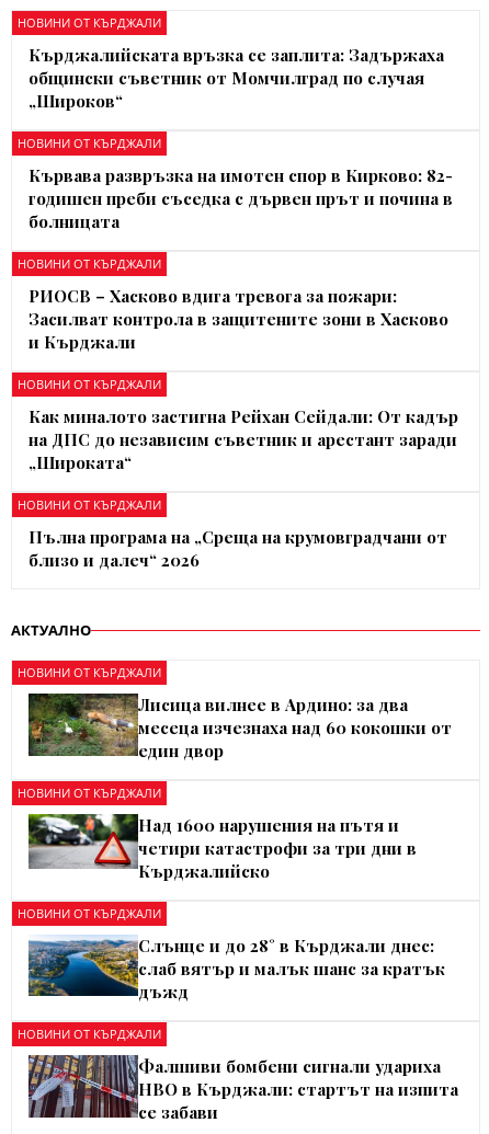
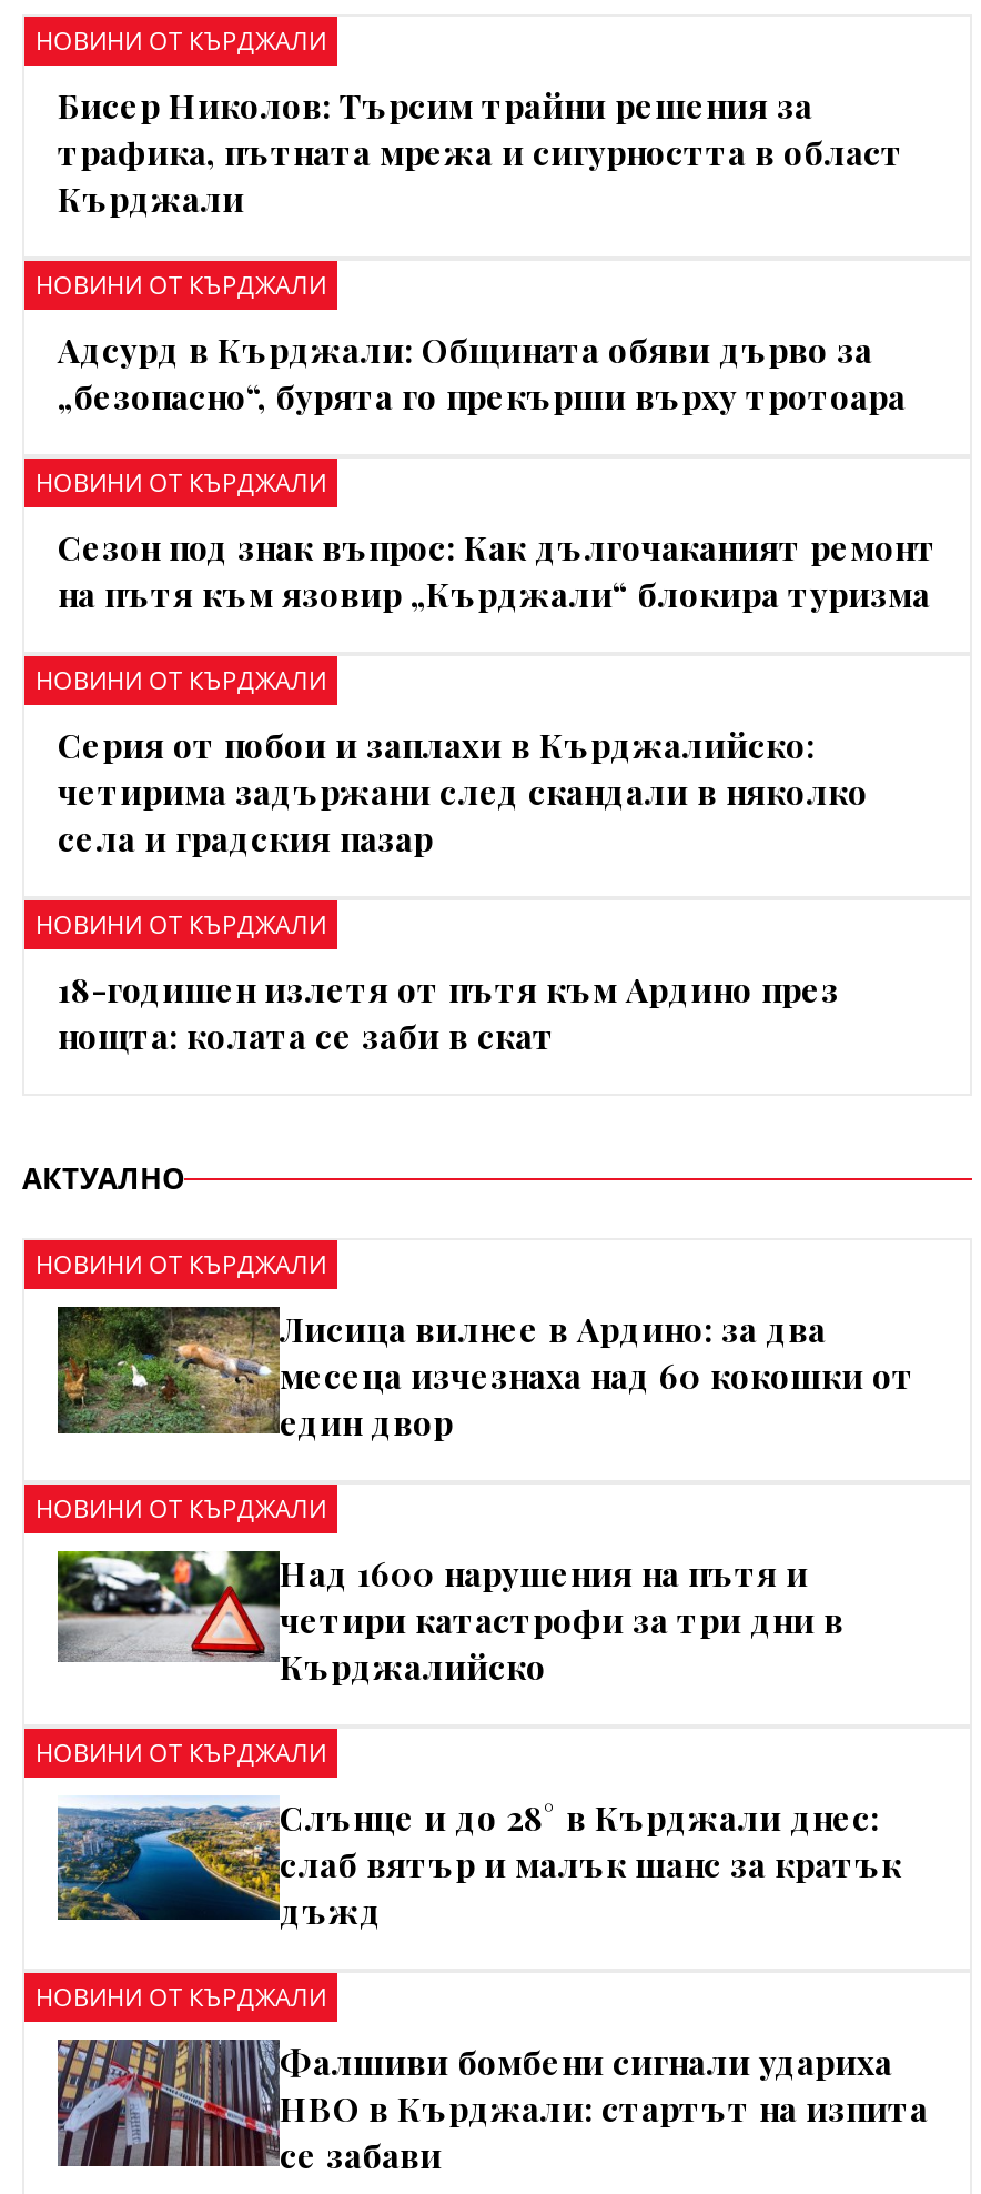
- Кърджалийската връзка се заплита: Задържаха
- общински съветник от Момчилград по случая
- „Широков“
+ Бисер Николов: Търсим трайни решения за
+ трафика, пътната мрежа и сигурността в област
+ Кърджали

- Кървава развръзка на имотен спор в Кирково: 82-
- годишен преби съседка с дървен прът и почина в
- болницата
+ Адсурд в Кърджали: Общината обяви дърво за
+ „безопасно“, бурята го прекърши върху тротоара

- РИОСВ – Хасково вдига тревога за пожари:
- Засилват контрола в защитените зони в Хасково
- и Кърджали
+ Сезон под знак въпрос: Как дългочаканият ремонт
+ на пътя към язовир „Кърджали“ блокира туризма

- Как миналото застигна Рейхан Сейдали: От кадър
- на ДПС до независим съветник и арестант заради
- „Широката“
+ Серия от побои и заплахи в Кърджалийско:
+ четирима задържани след скандали в няколко
+ села и градския пазар

- Пълна програма на „Среща на крумовградчани от
- близо и далеч“ 2026
+ 18-годишен излетя от пътя към Ардино през
+ нощта: колата се заби в скат
